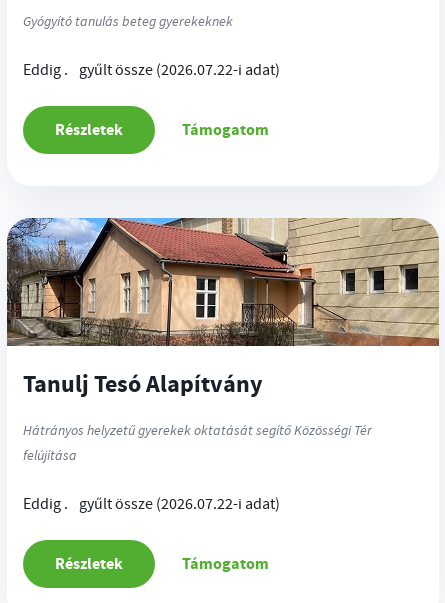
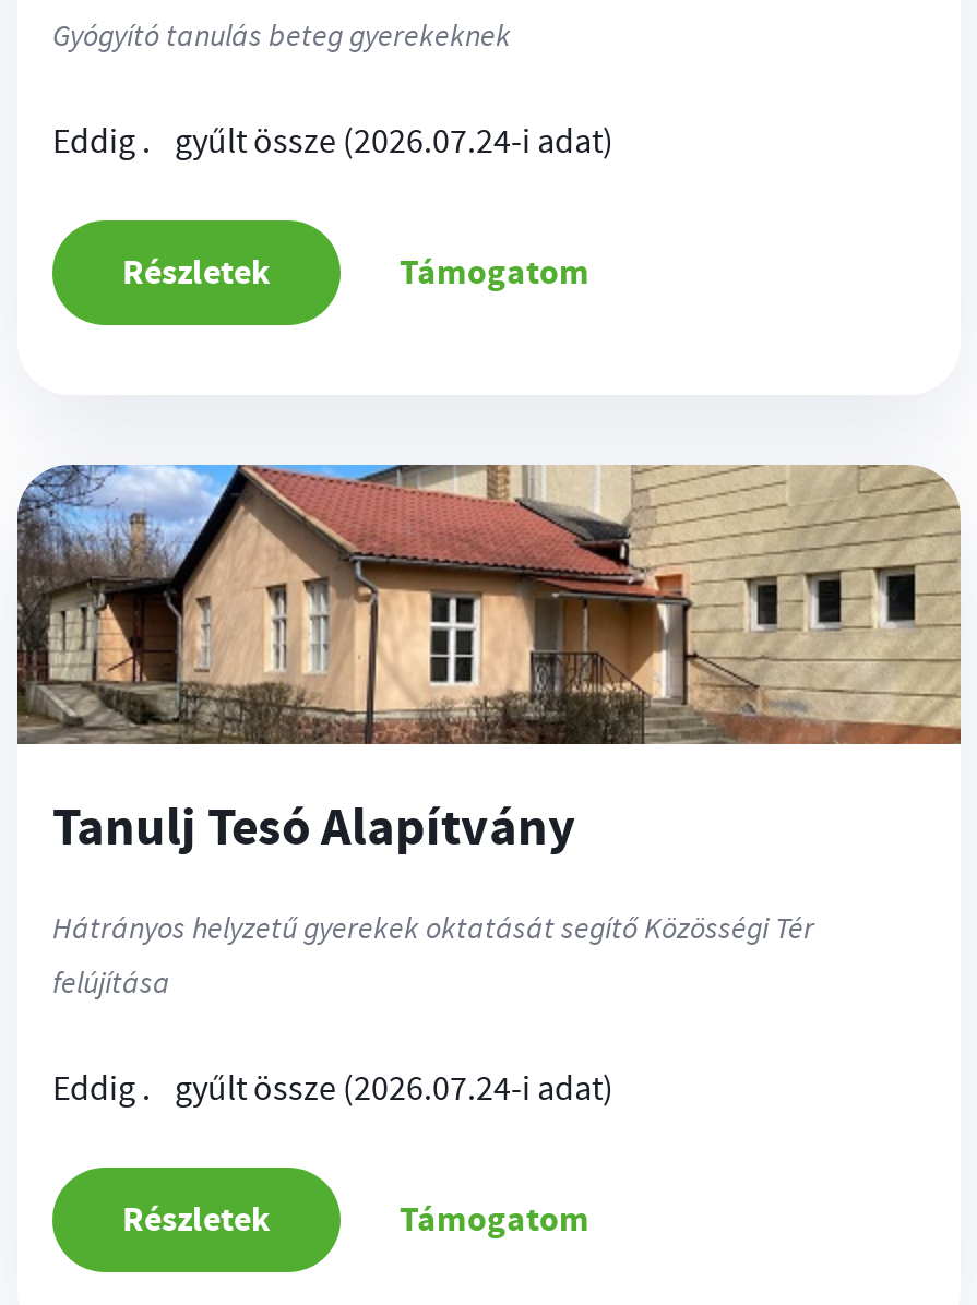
- Eddig. gyűlt össze (2026.07.22-i adat)
+ Eddig... gyűlt össze (2026.07.24-i adat)

- Eddig. gyűlt össze (2026.07.22-i adat)
+ Eddig... gyűlt össze (2026.07.24-i adat)
